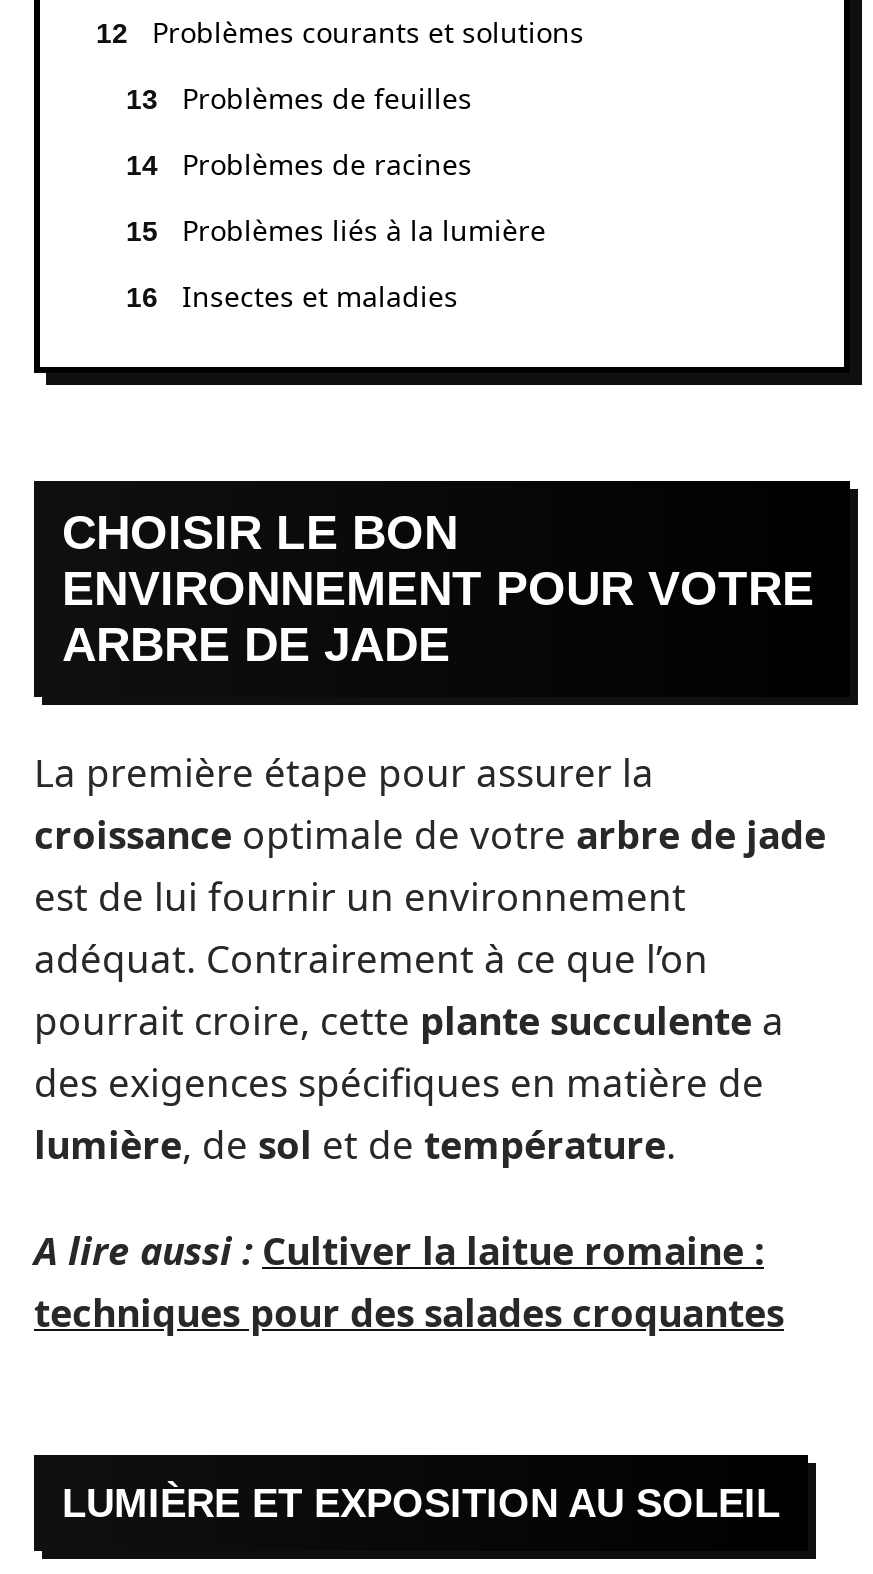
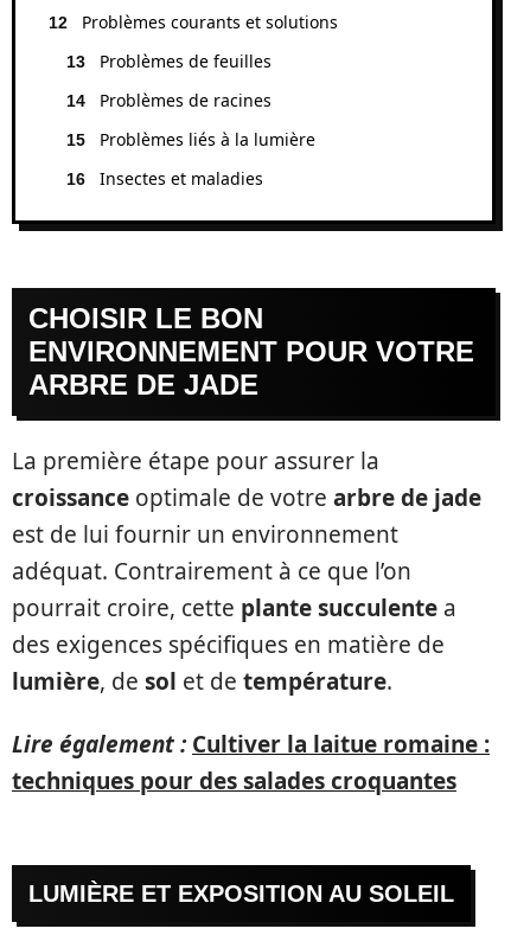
- A lire aussi : Cultiver la laitue romaine :
+ Lire également : Cultiver la laitue romaine :
